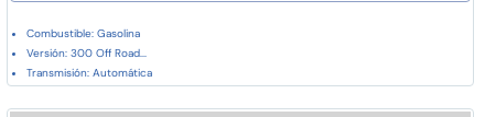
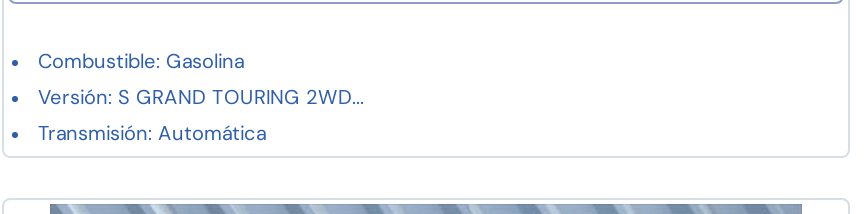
- Versión: 300 Off Road...
+ Versión: S GRAND TOURING 2WD...
